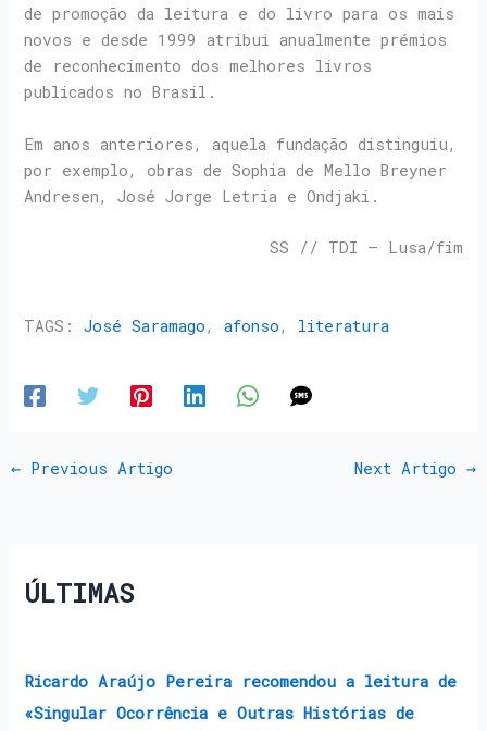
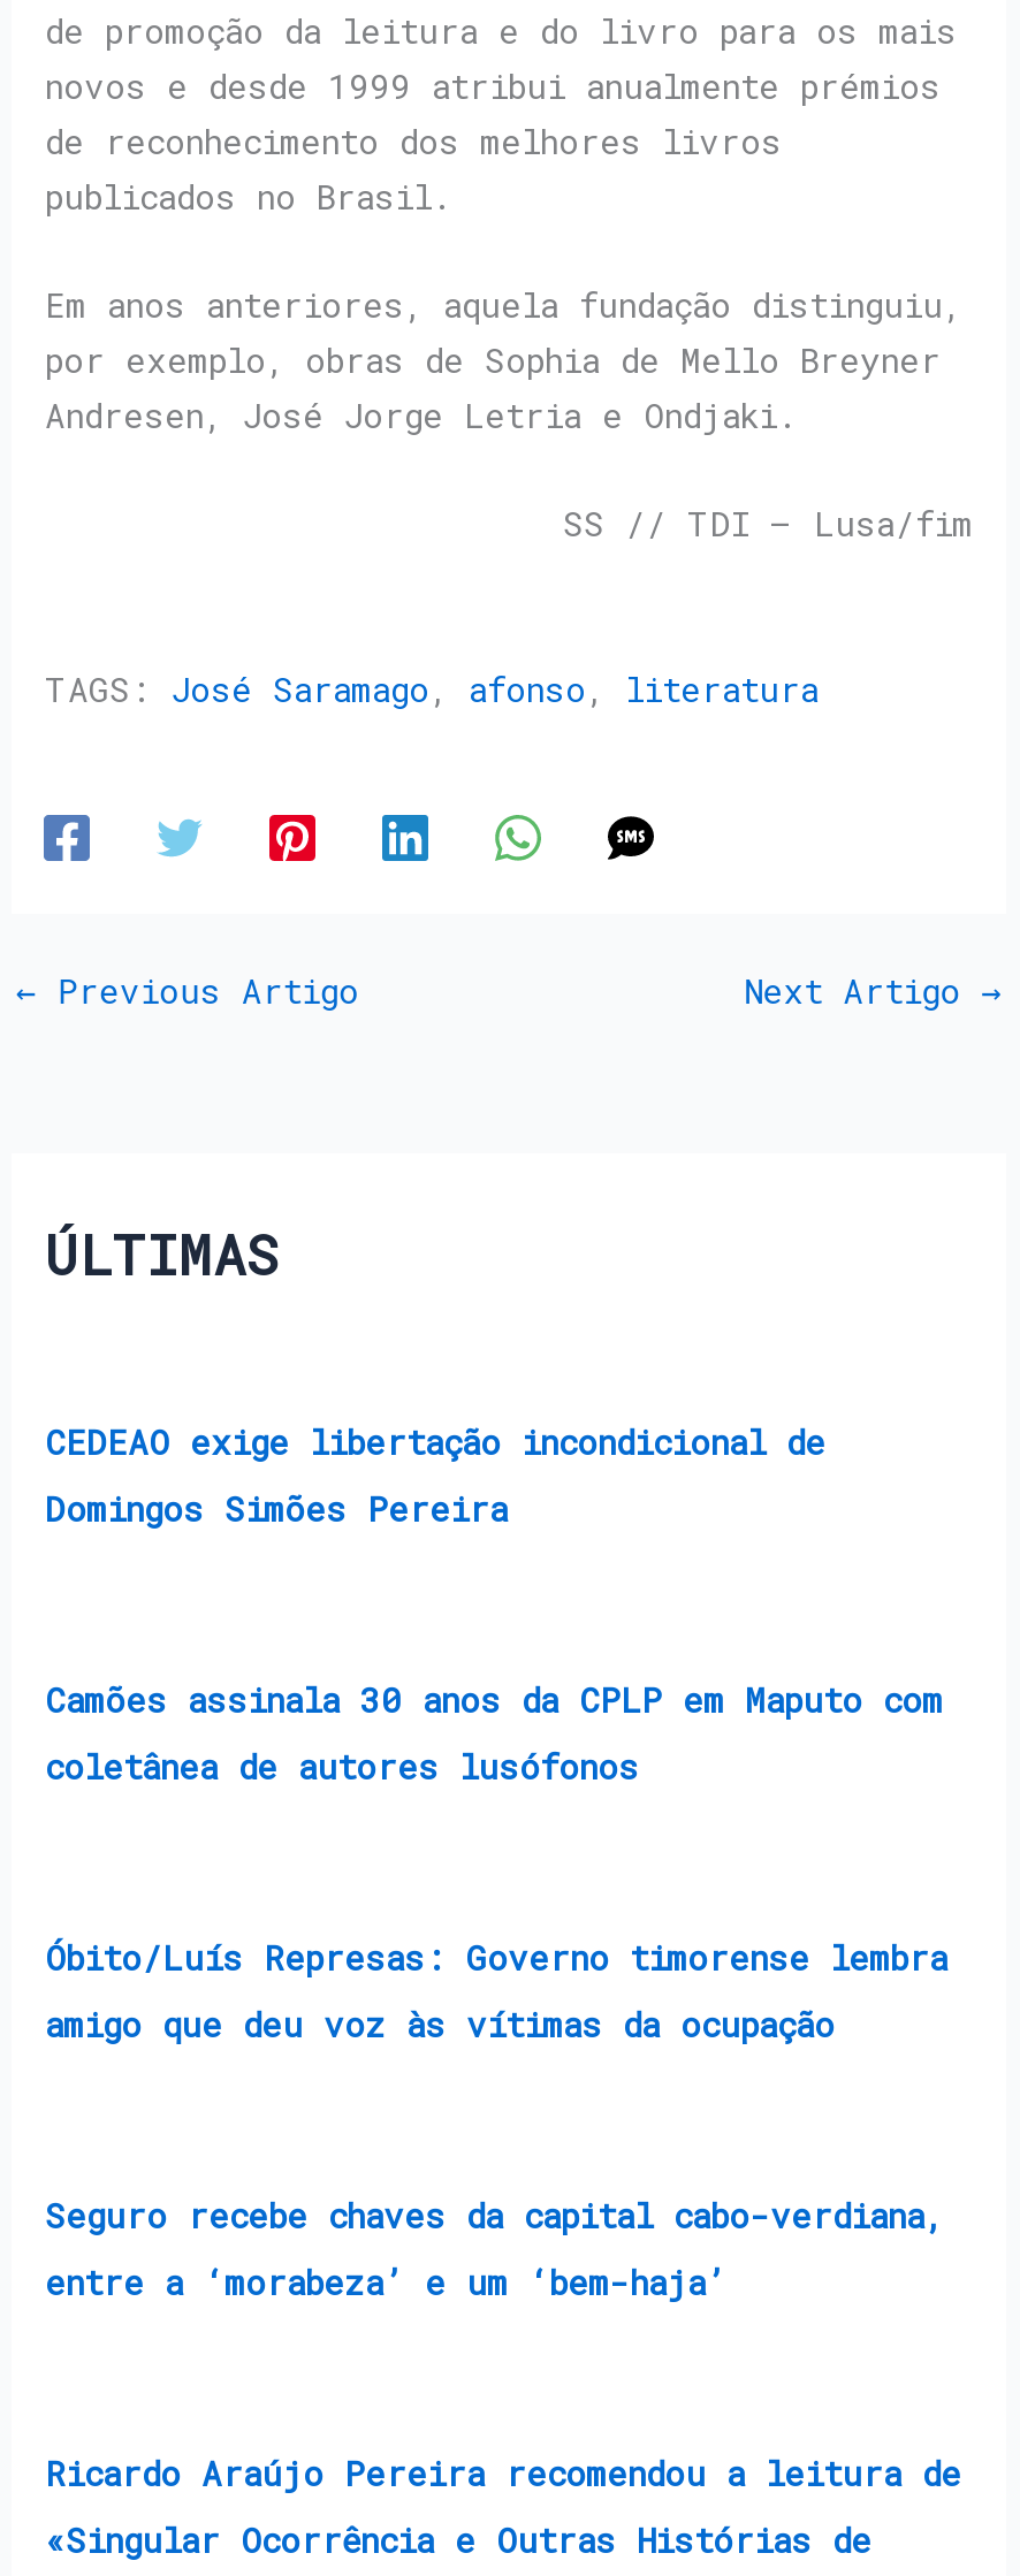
+ CEDEAO exige libertação incondicional de
+ Domingos Simões Pereira

+ Camões assinala 30 anos da CPLP em Maputo com
+ coletânea de autores lusófonos

+ Óbito/Luís Represas: Governo timorense lembra
+ amigo que deu voz às vítimas da ocupação

+ Seguro recebe chaves da capital cabo-verdiana,
+ entre a ‘morabeza’ e um ‘bem-haja’
